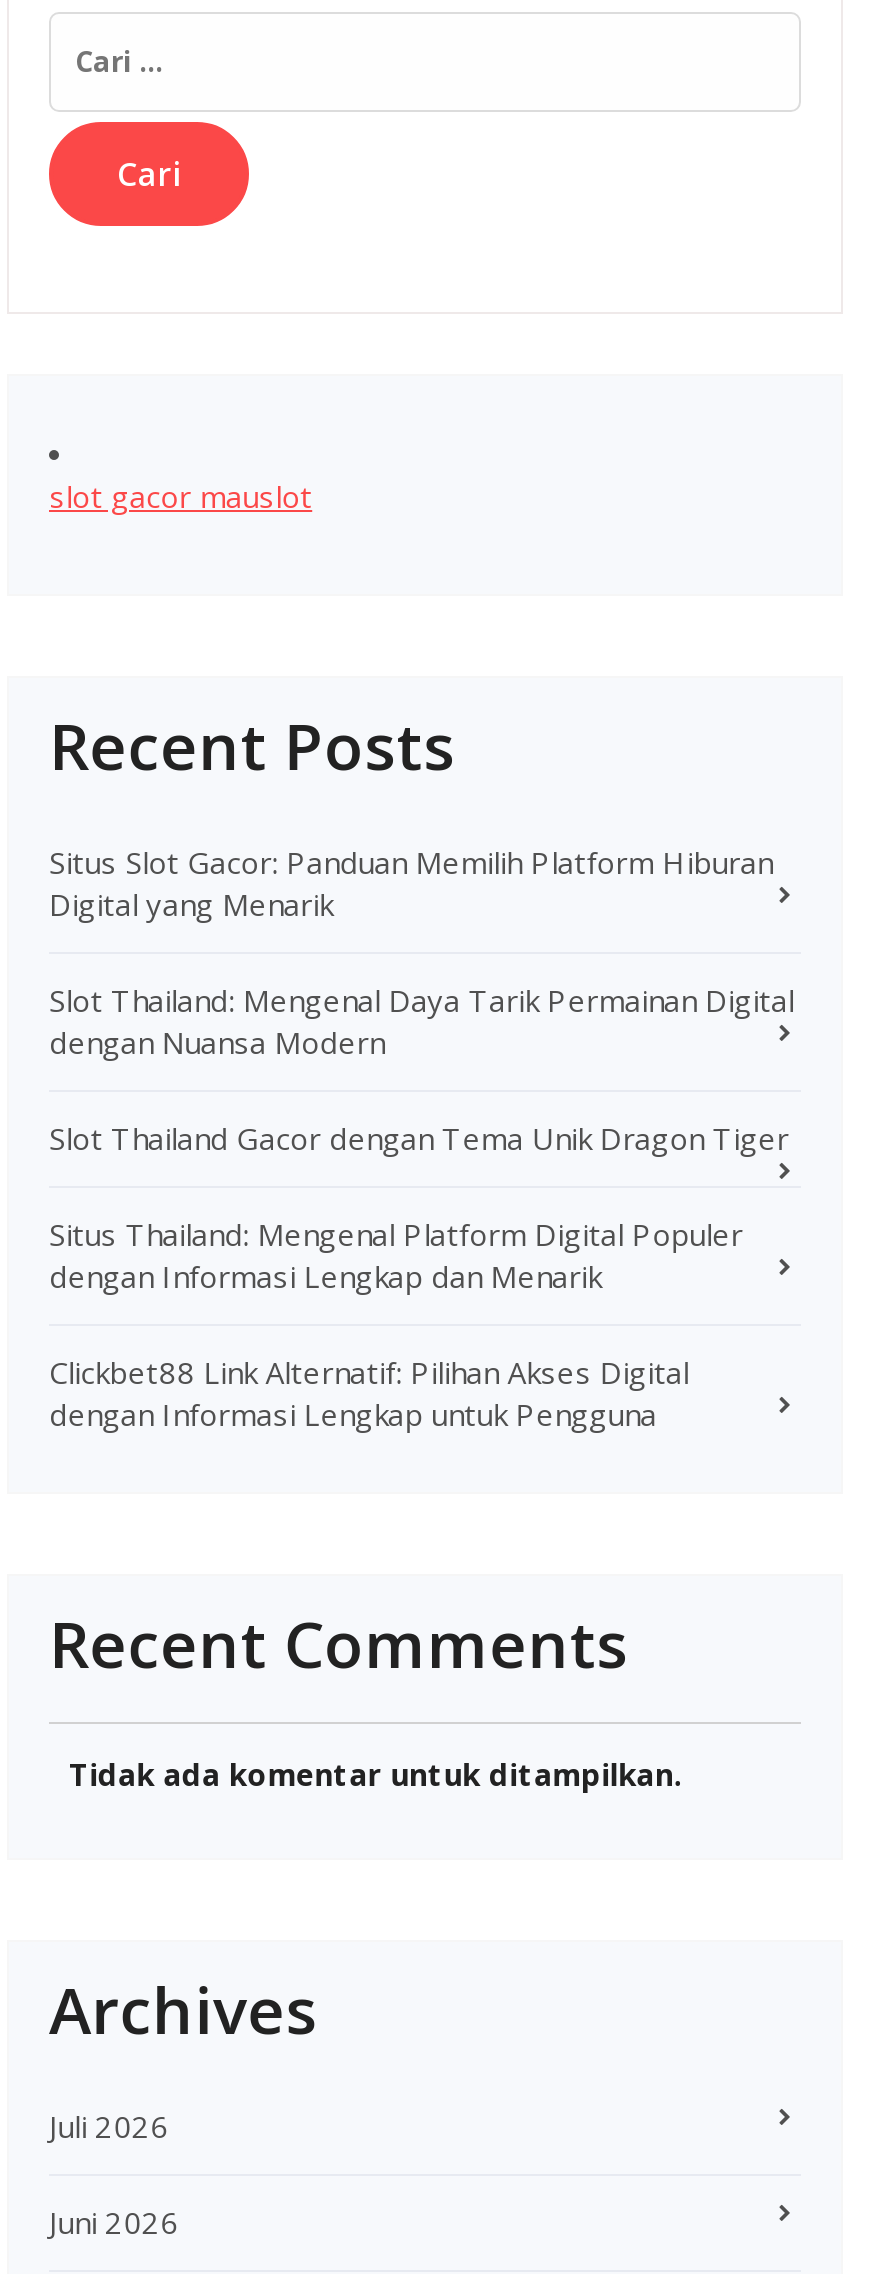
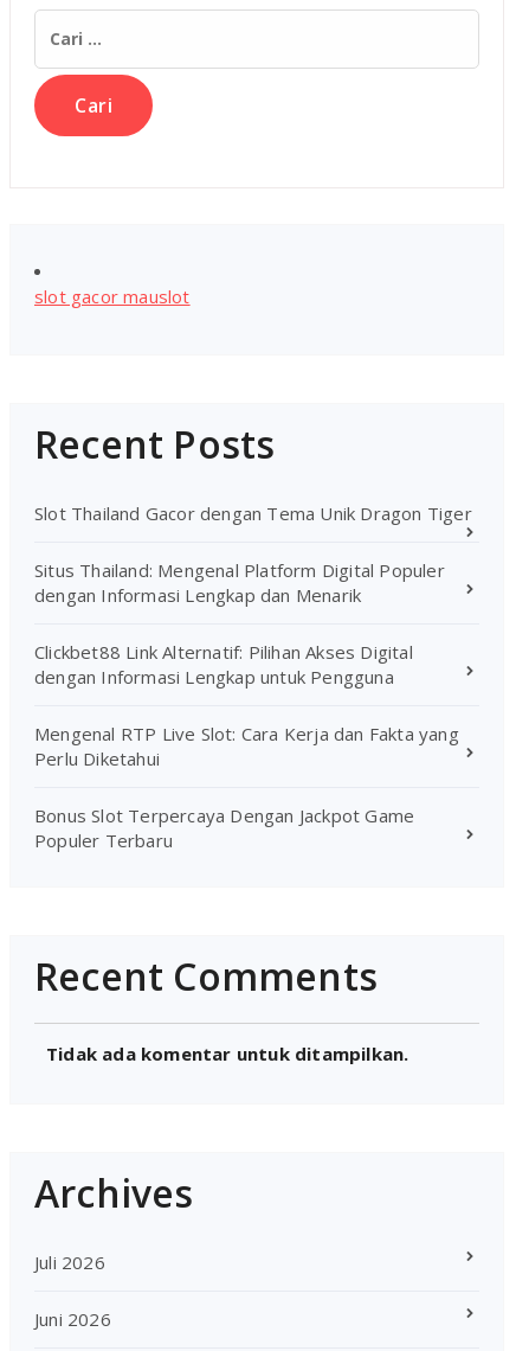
- Situs Slot Gacor: Panduan Memilih Platform Hiburan
- Digital yang Menarik
- Slot Thailand: Mengenal Daya Tarik Permainan Digital
- dengan Nuansa Modern

moved up: Slot Thailand Gacor dengan Tema Unik Dragon Tiger | Situs Thailand: Mengenal Platform Digital Populer | dengan Informasi Lengkap dan Menarik | Clickbet88 Link Alternatif: Pilihan Akses Digital | dengan Informasi Lengkap untuk Pengguna

+ Mengenal RTP Live Slot: Cara Kerja dan Fakta yang
+ Perlu Diketahui
+ Bonus Slot Terpercaya Dengan Jackpot Game
+ Populer Terbaru
